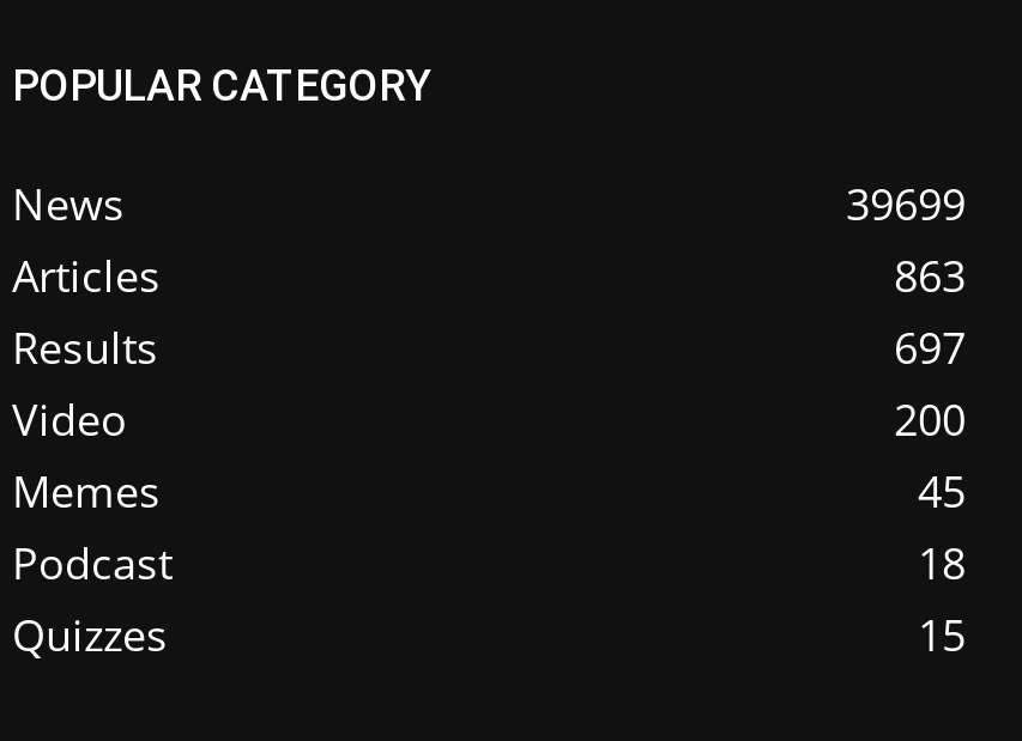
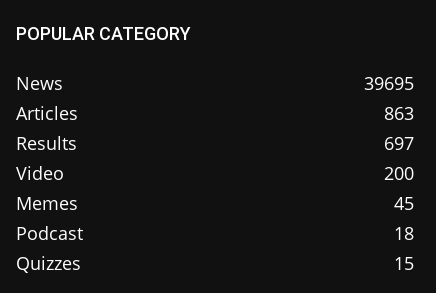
- 39699
+ 39695
